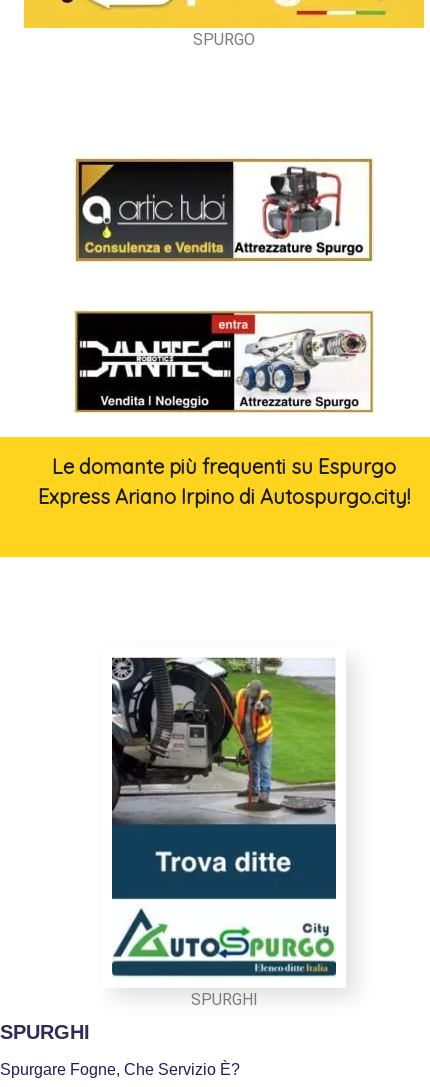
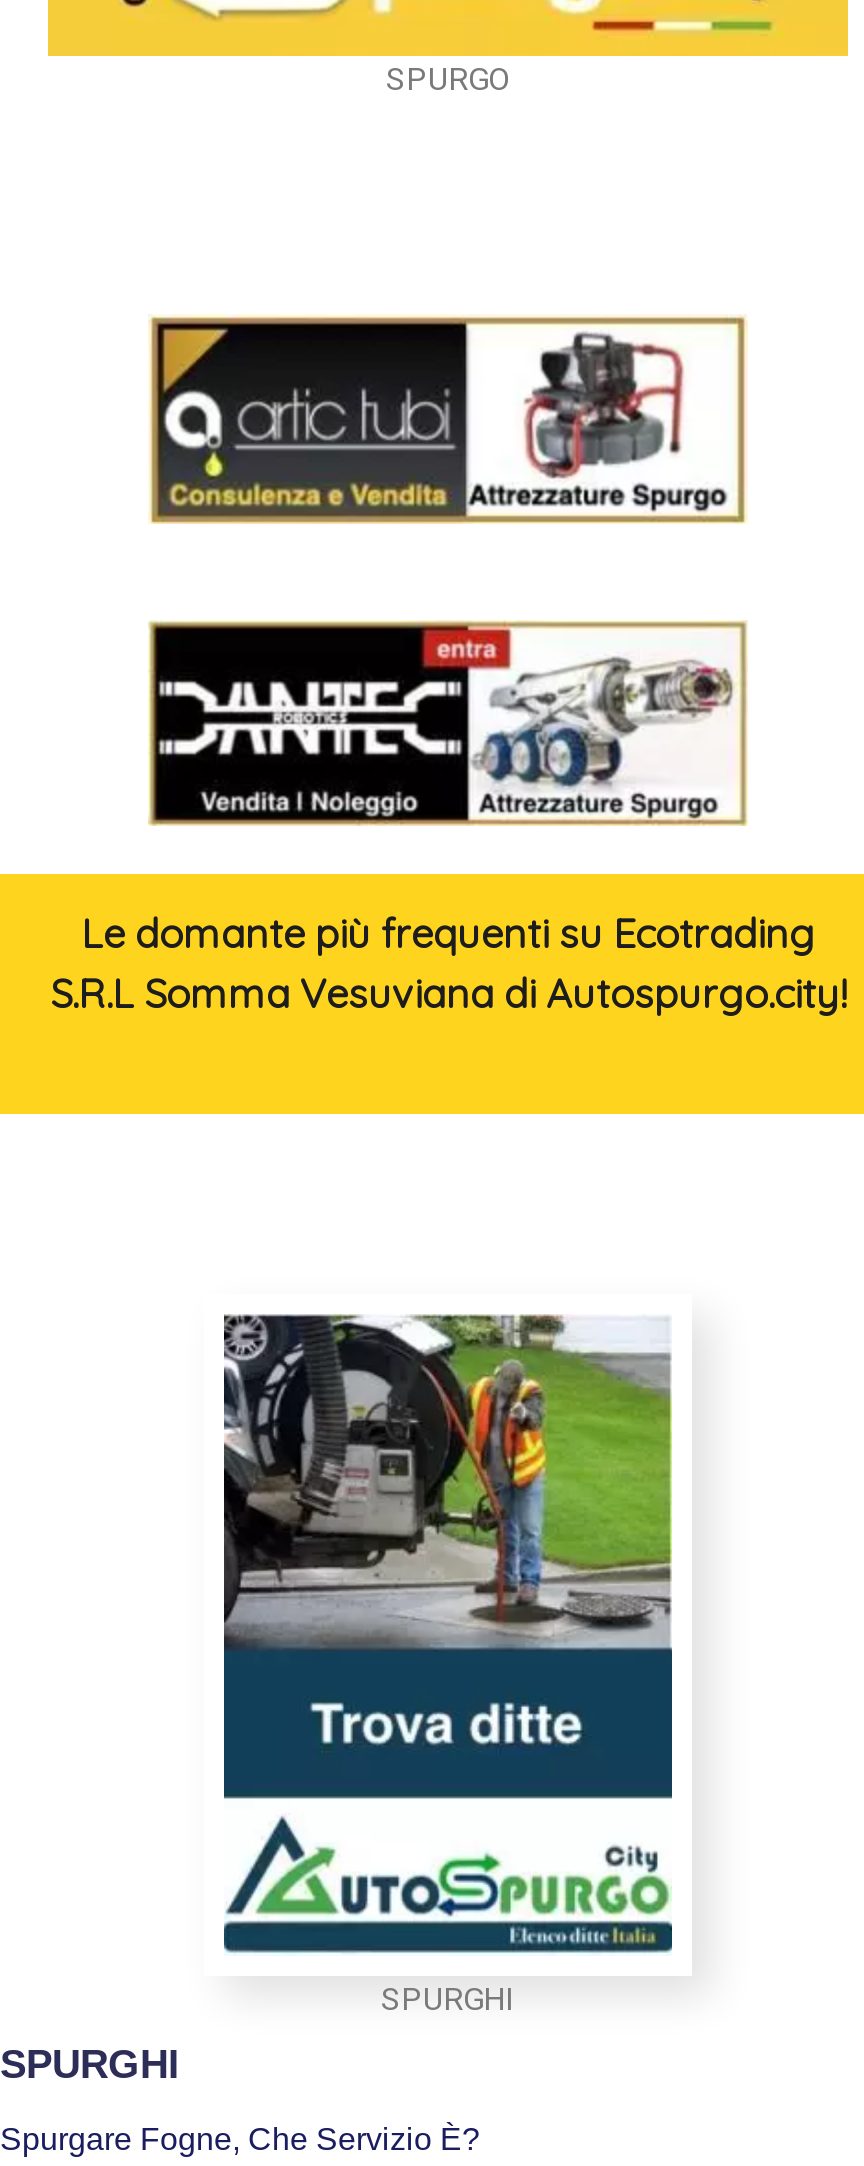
- Le domante più frequenti su Espurgo
+ Le domante più frequenti su Ecotrading

- Express Ariano Irpino di Autospurgo.city!
+ S.R.L Somma Vesuviana di Autospurgo.city!
